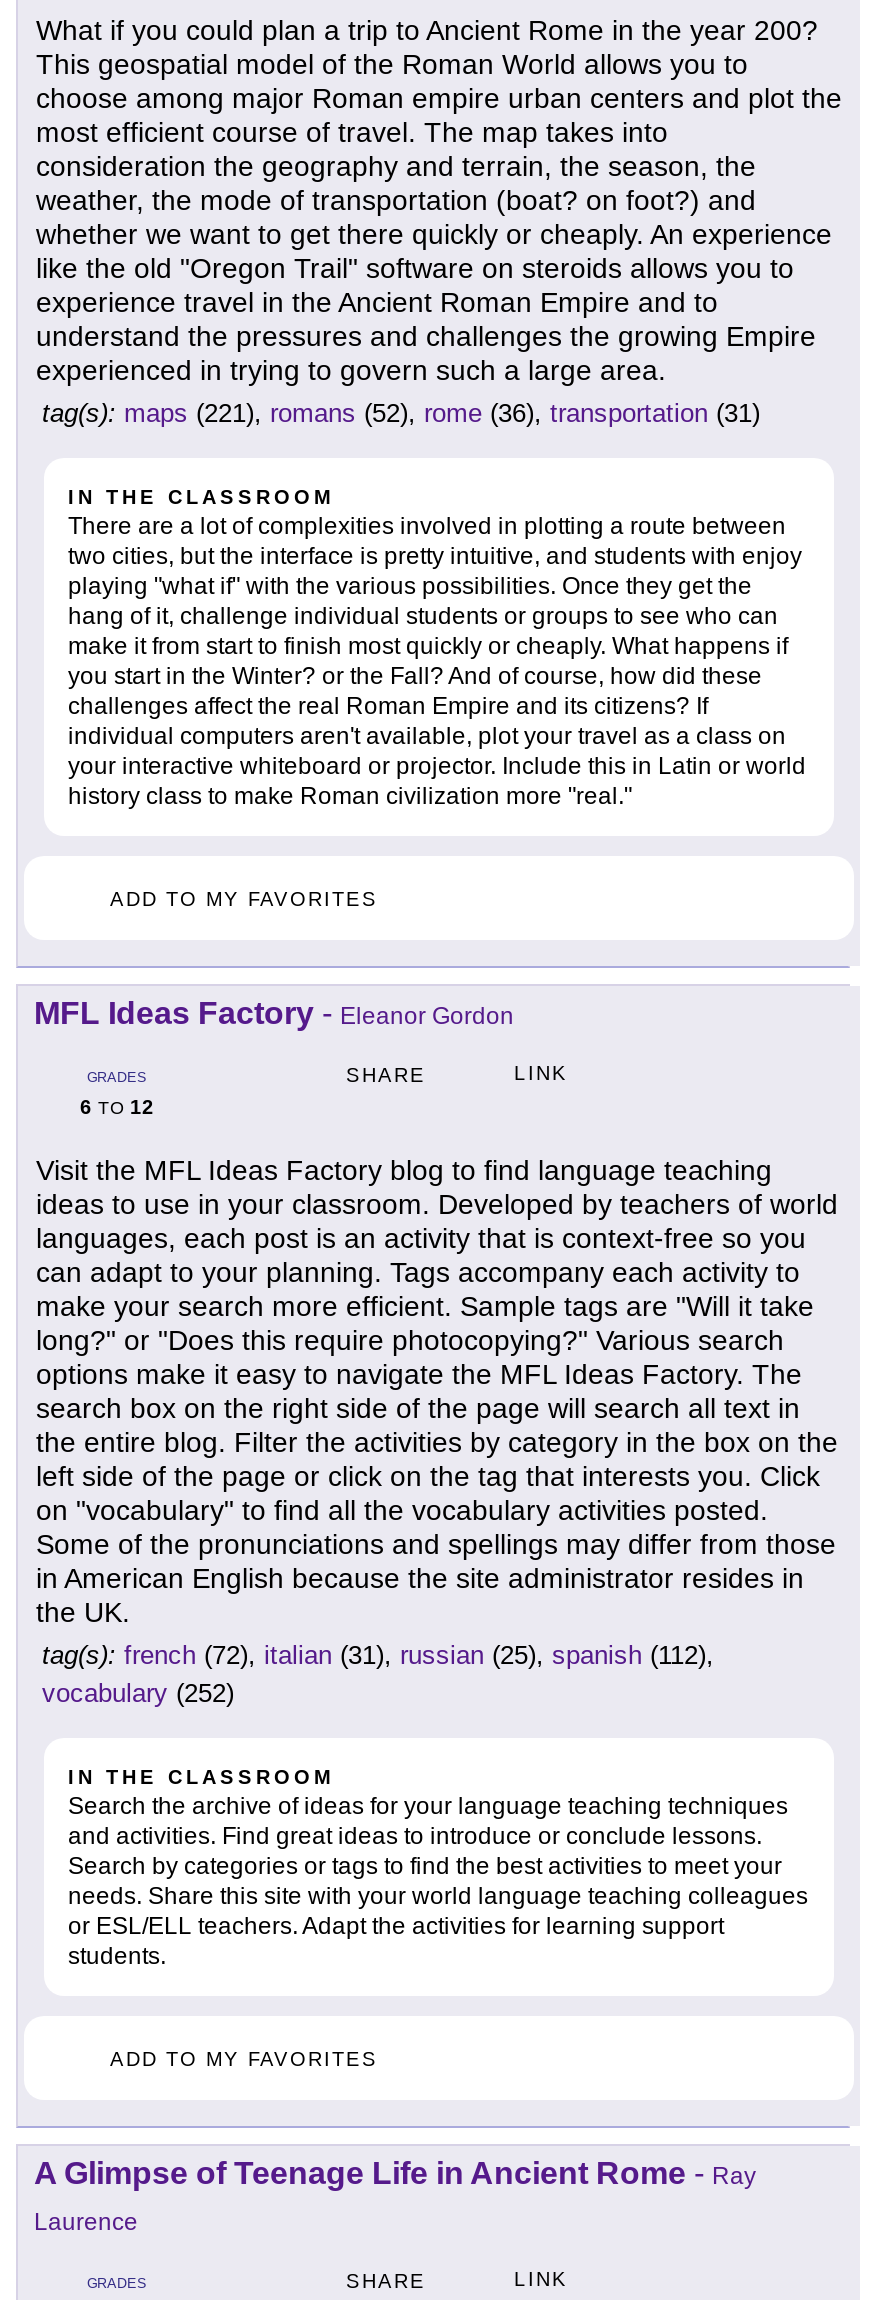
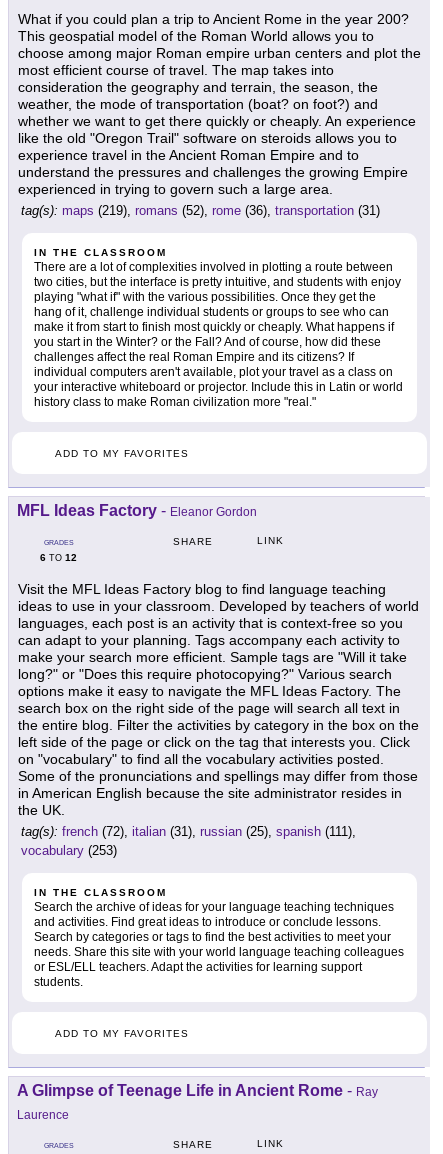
- tag(s): maps (221), romans (52), rome (36), transportation (31)
+ tag(s): maps (219), romans (52), rome (36), transportation (31)

- tag(s): french (72), italian (31), russian (25), spanish (112),
+ tag(s): french (72), italian (31), russian (25), spanish (111),

- vocabulary (252)
+ vocabulary (253)
